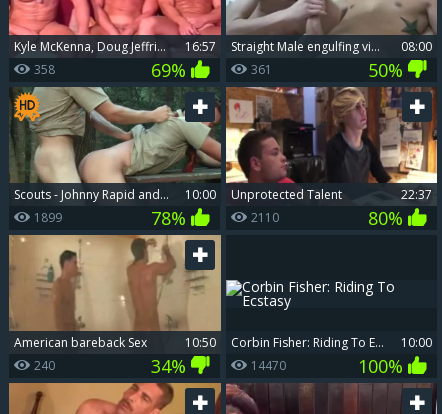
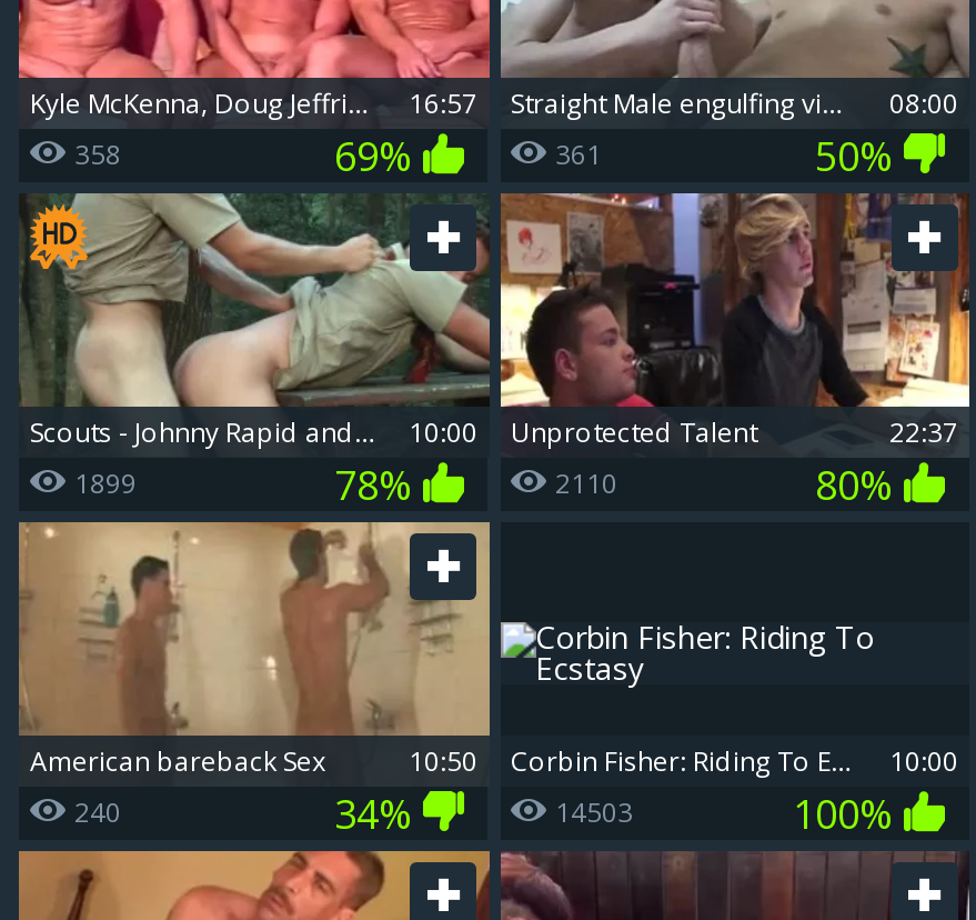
- 14470
+ 14503
